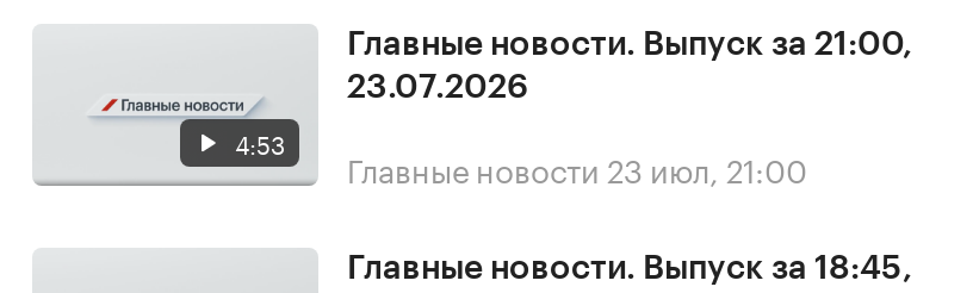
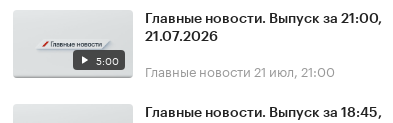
- 23.07.2026
+ 21.07.2026

- 4:53
+ 5:00

- Главные новости 23 июл, 21:00
+ Главные новости 21 июл, 21:00
